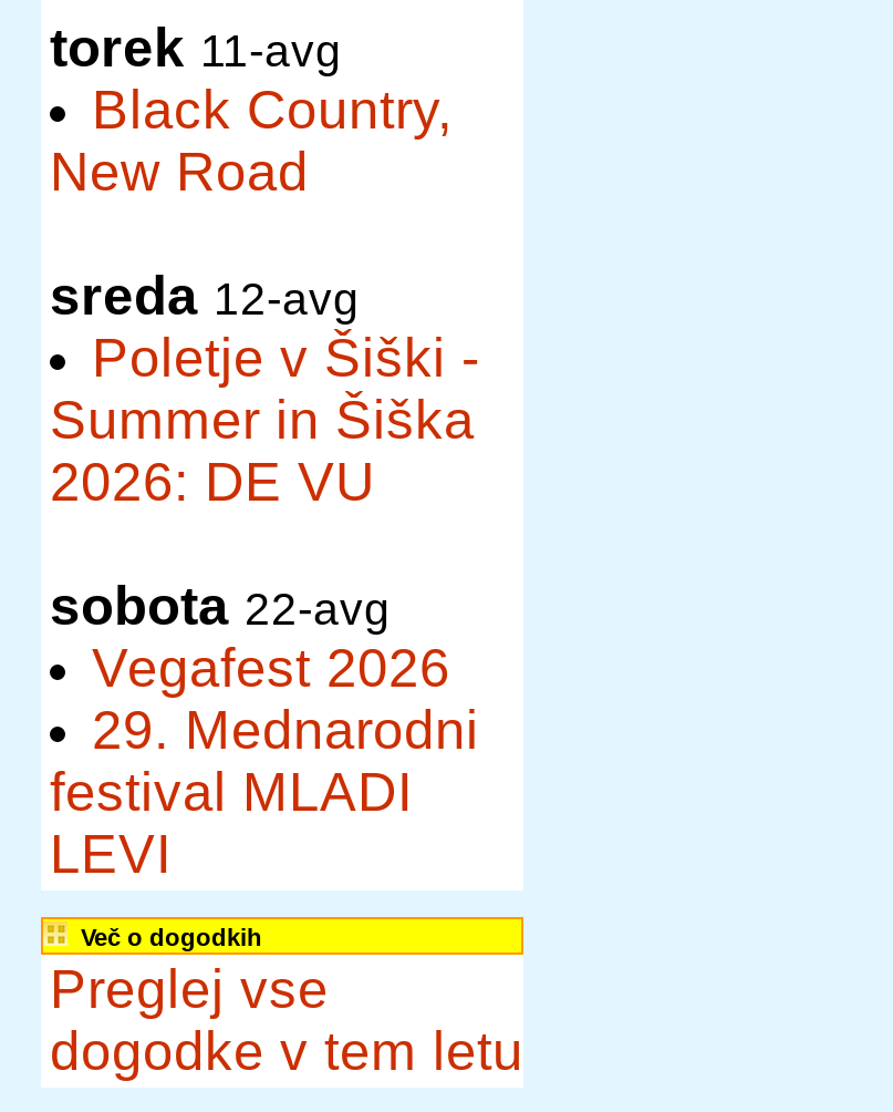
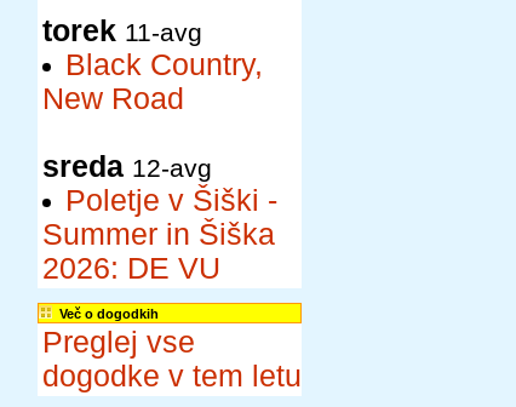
- sobota 22-avg
- Vegafest 2026
- 29. Mednarodni
- festival MLADI
- LEVI
